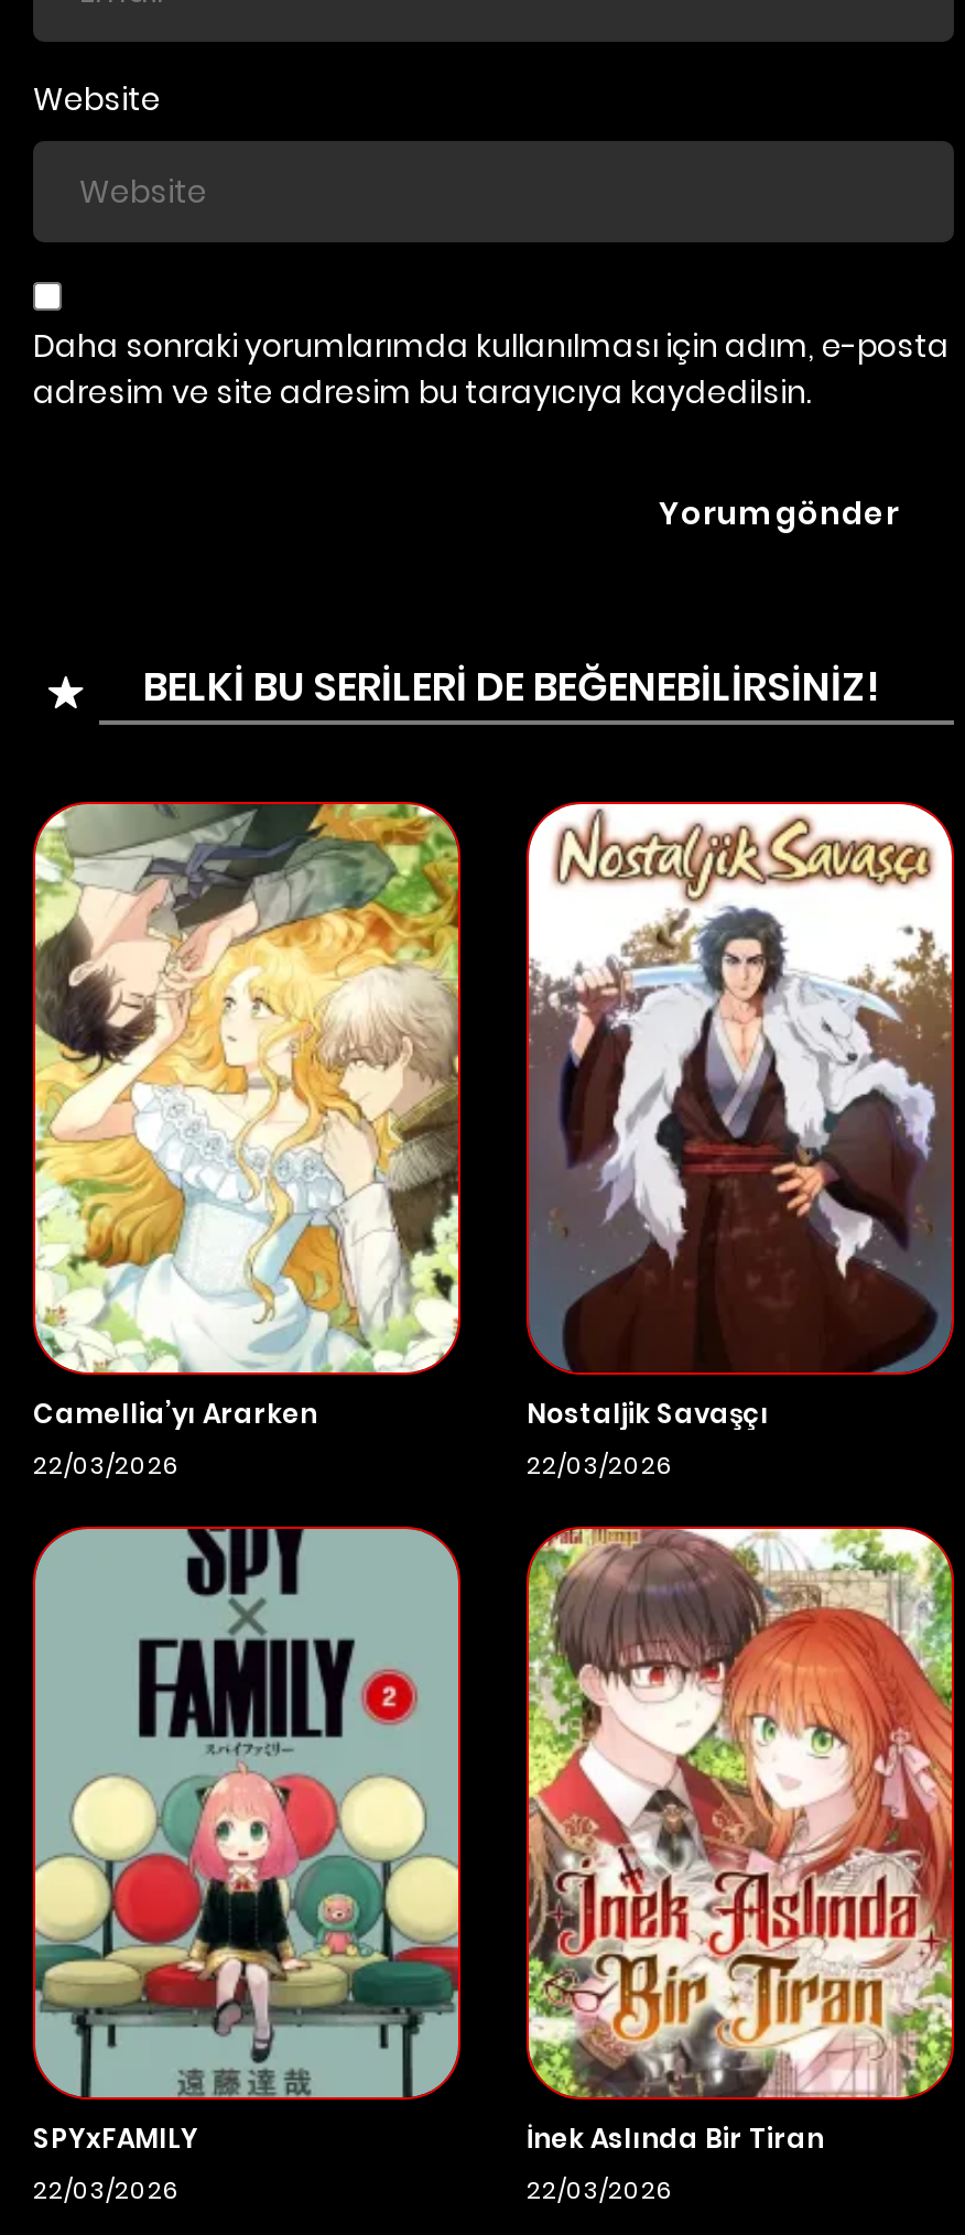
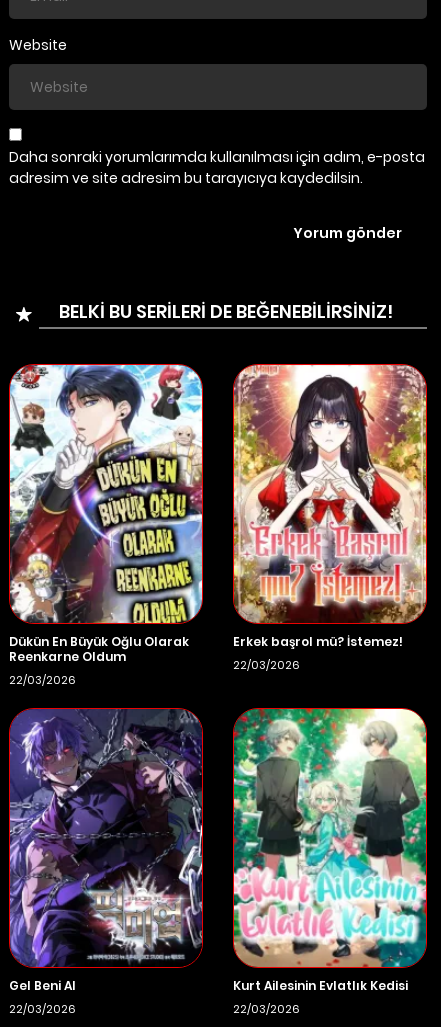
- [image]
- Camellia’yı Ararken
+ [image]
+ Dükün En Büyük Oğlu Olarak
+ Reenkarne Oldum

- [image]
- Nostaljik Savaşçı
+ [image]
+ Erkek başrol mü? İstemez!

- [image]
- SPYxFAMILY
+ [image]
+ Gel Beni Al

- [image]
- İnek Aslında Bir Tiran
+ [image]
+ Kurt Ailesinin Evlatlık Kedisi
